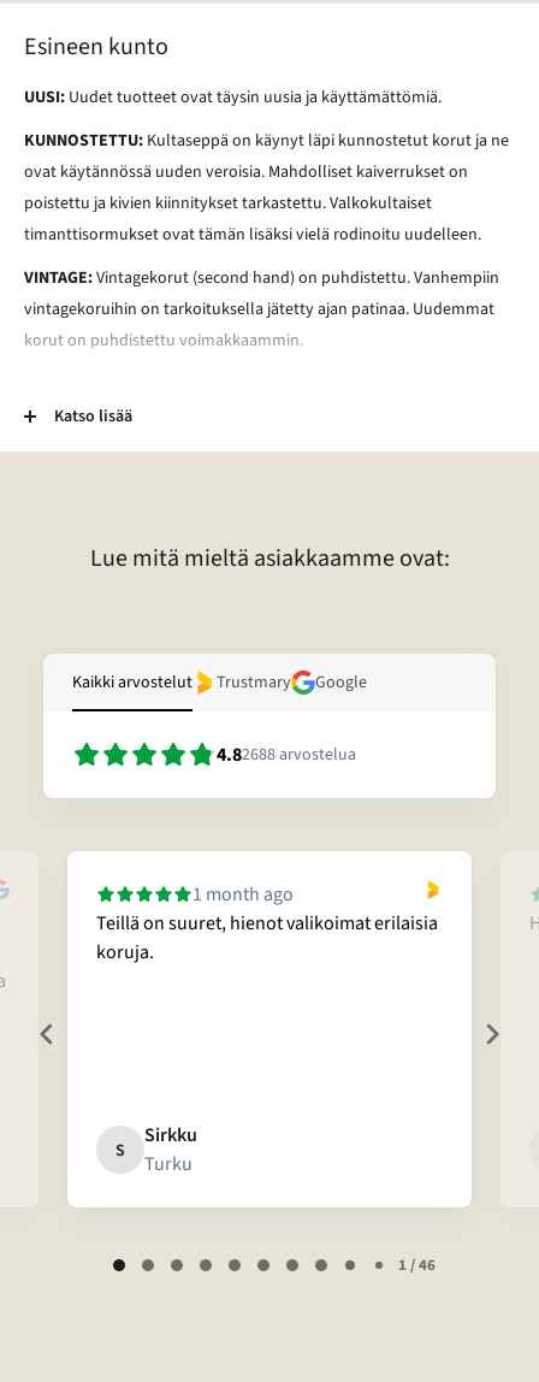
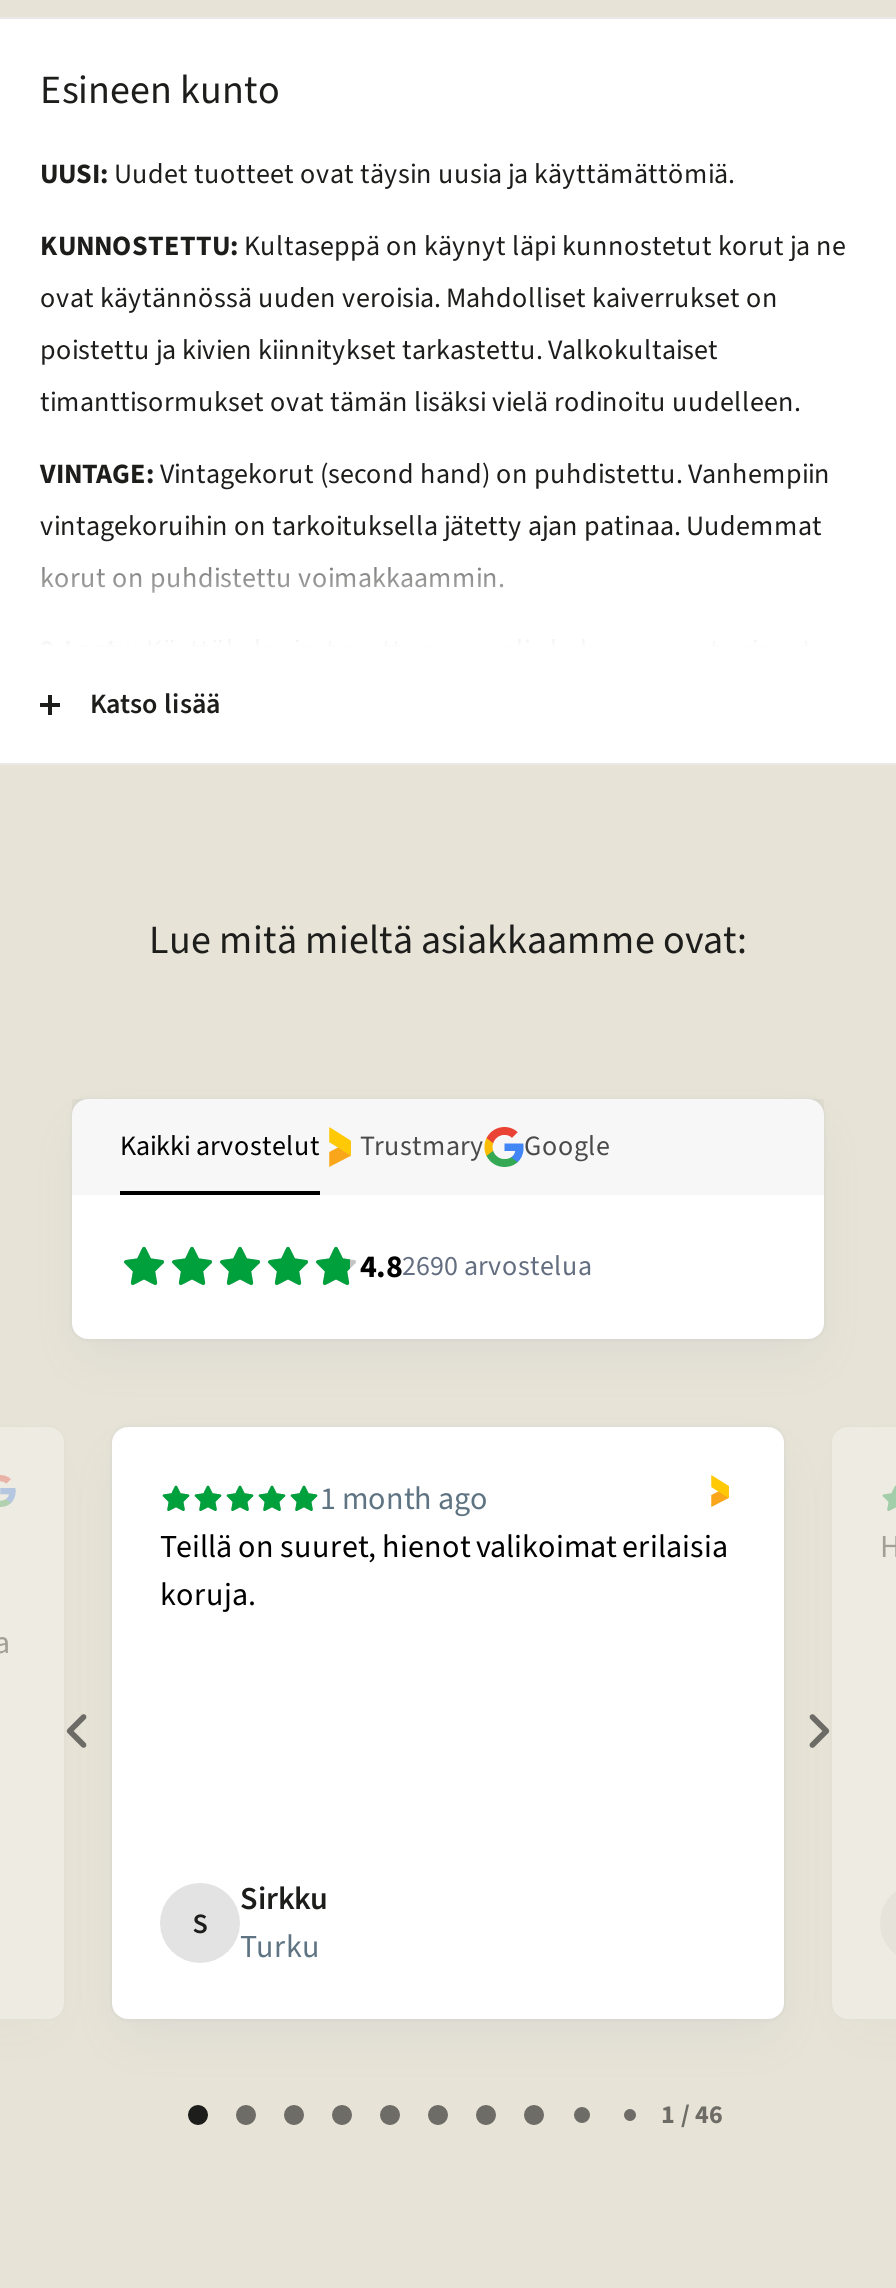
- 4.82688 arvostelua
+ 4.82690 arvostelua
